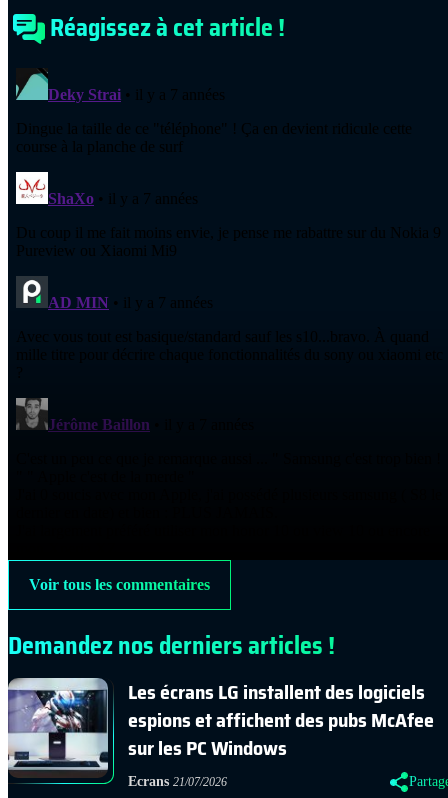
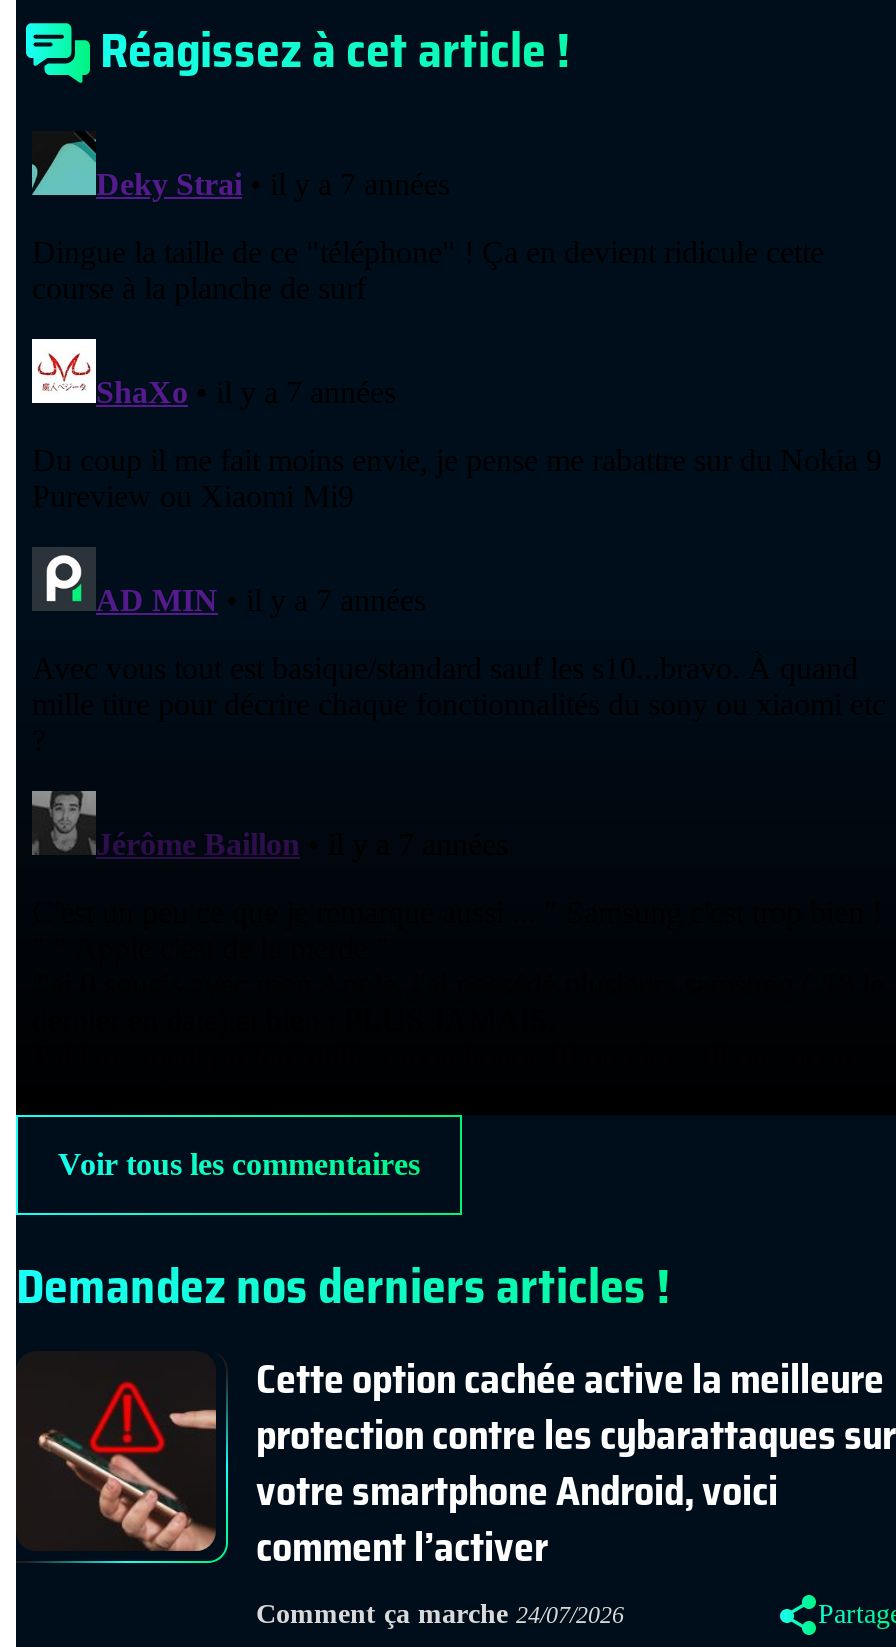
- [image]
- Les écrans LG installent des logiciels
- espions et affichent des pubs McAfee
- sur les PC Windows
- Ecrans 21/07/2026
+ [image]
+ Cette option cachée active la meilleure
+ protection contre les cybarattaques sur
+ votre smartphone Android, voici
+ comment l’activer
+ Comment ça marche 24/07/2026
